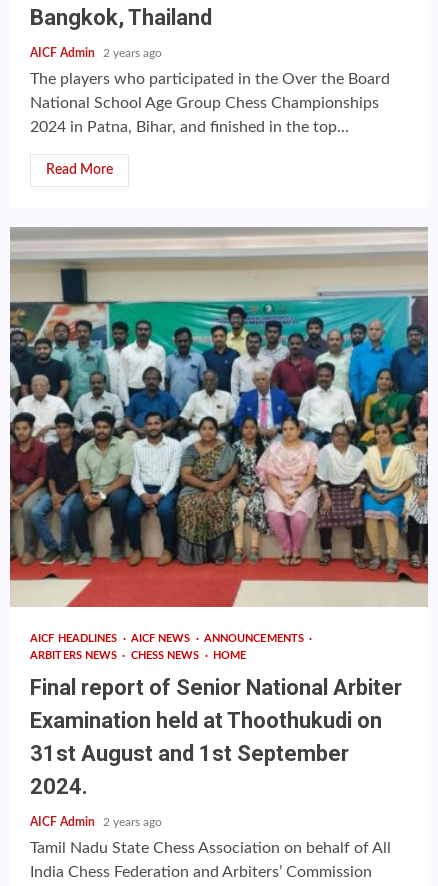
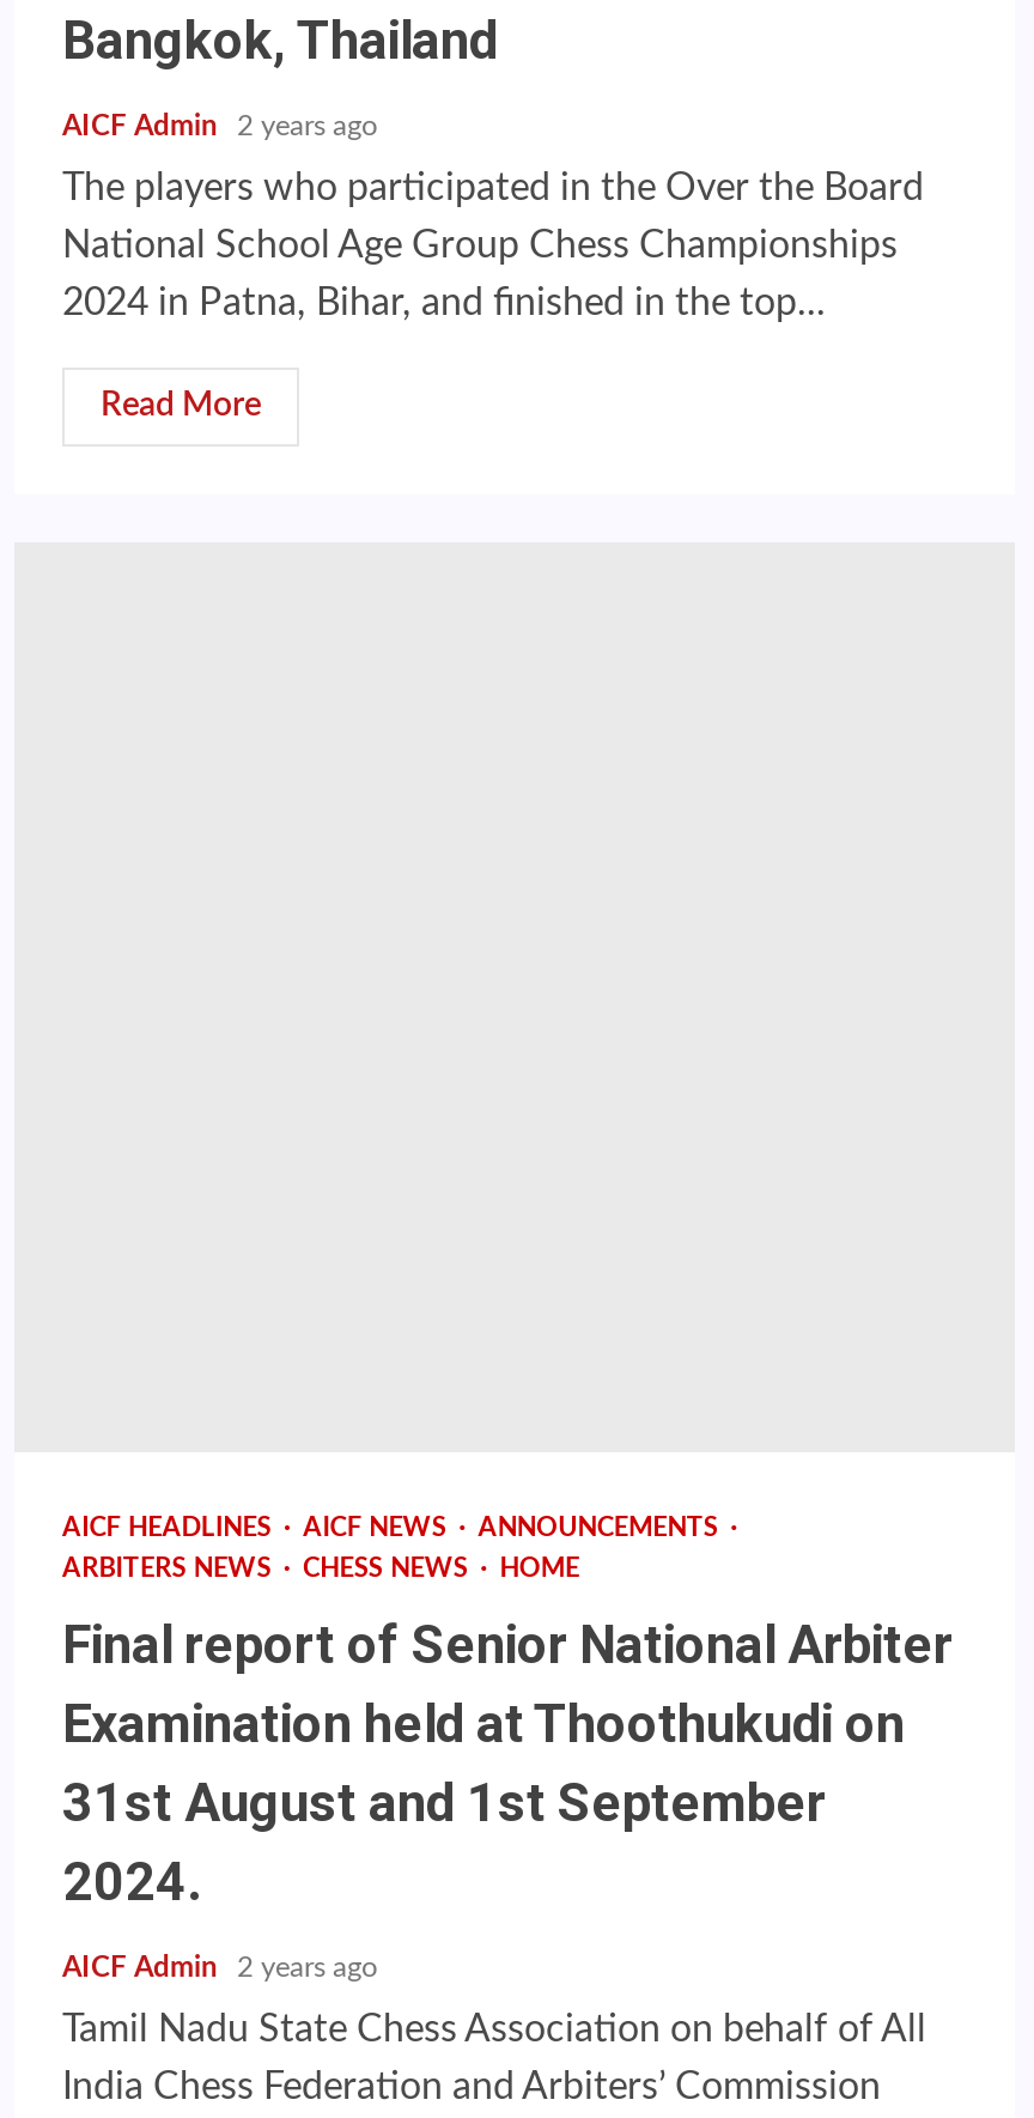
- [image]
